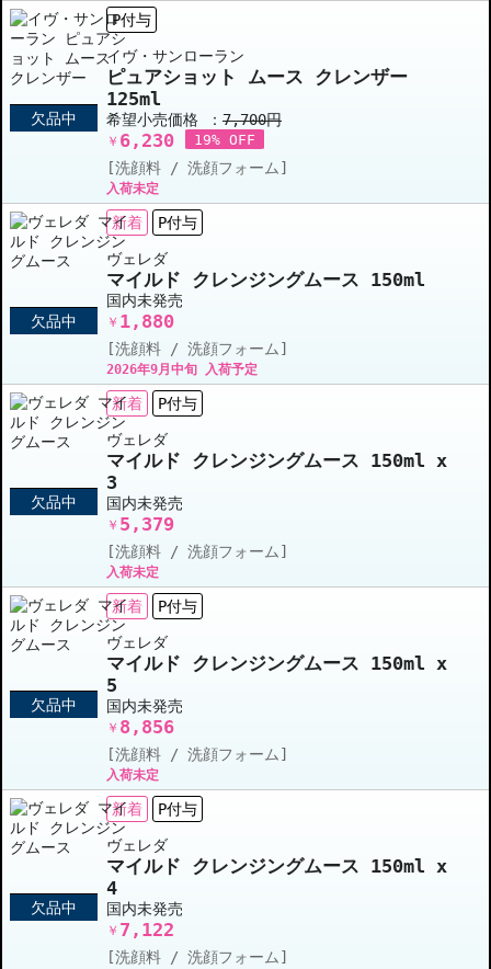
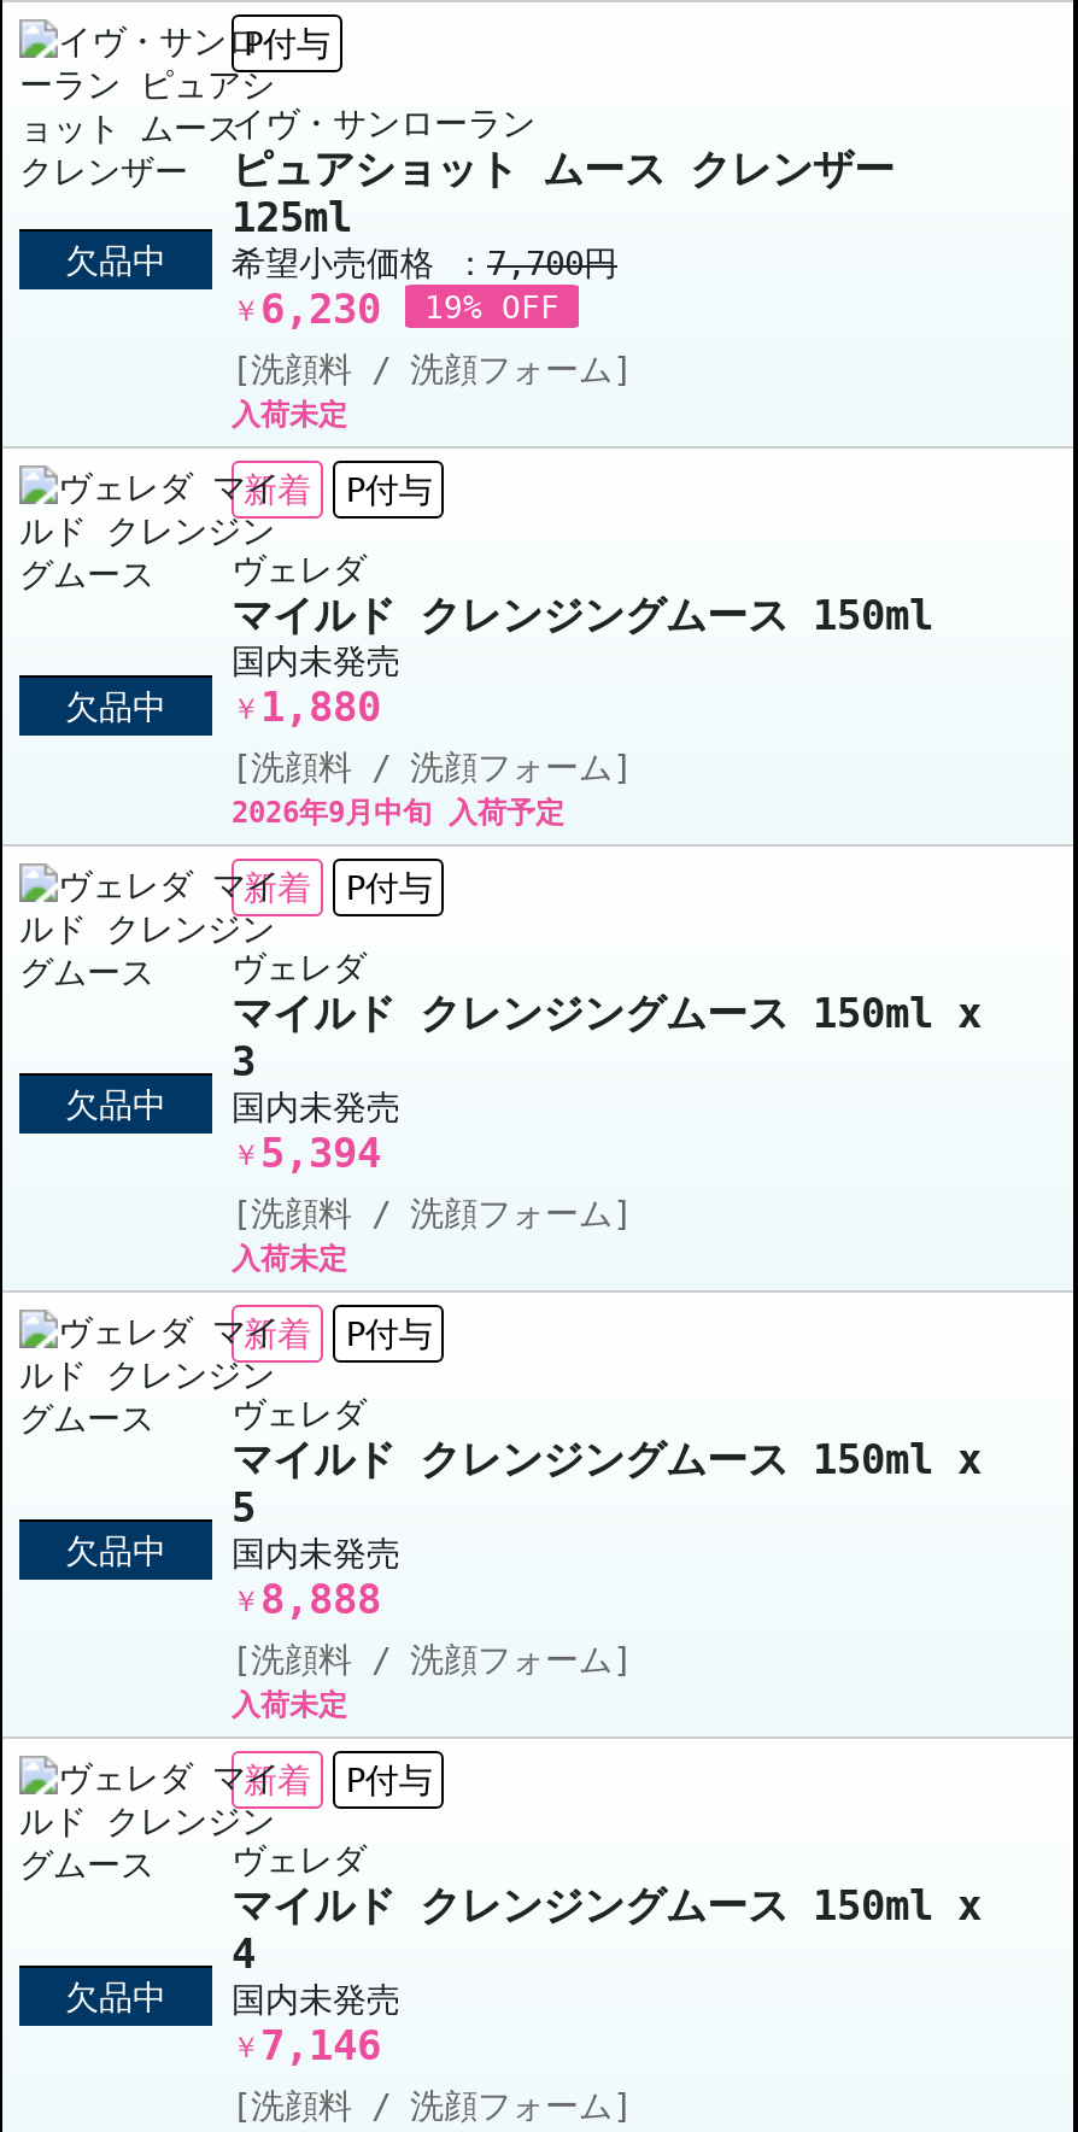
- ￥5,379
+ ￥5,394

- ￥8,856
+ ￥8,888

- ￥7,122
+ ￥7,146
